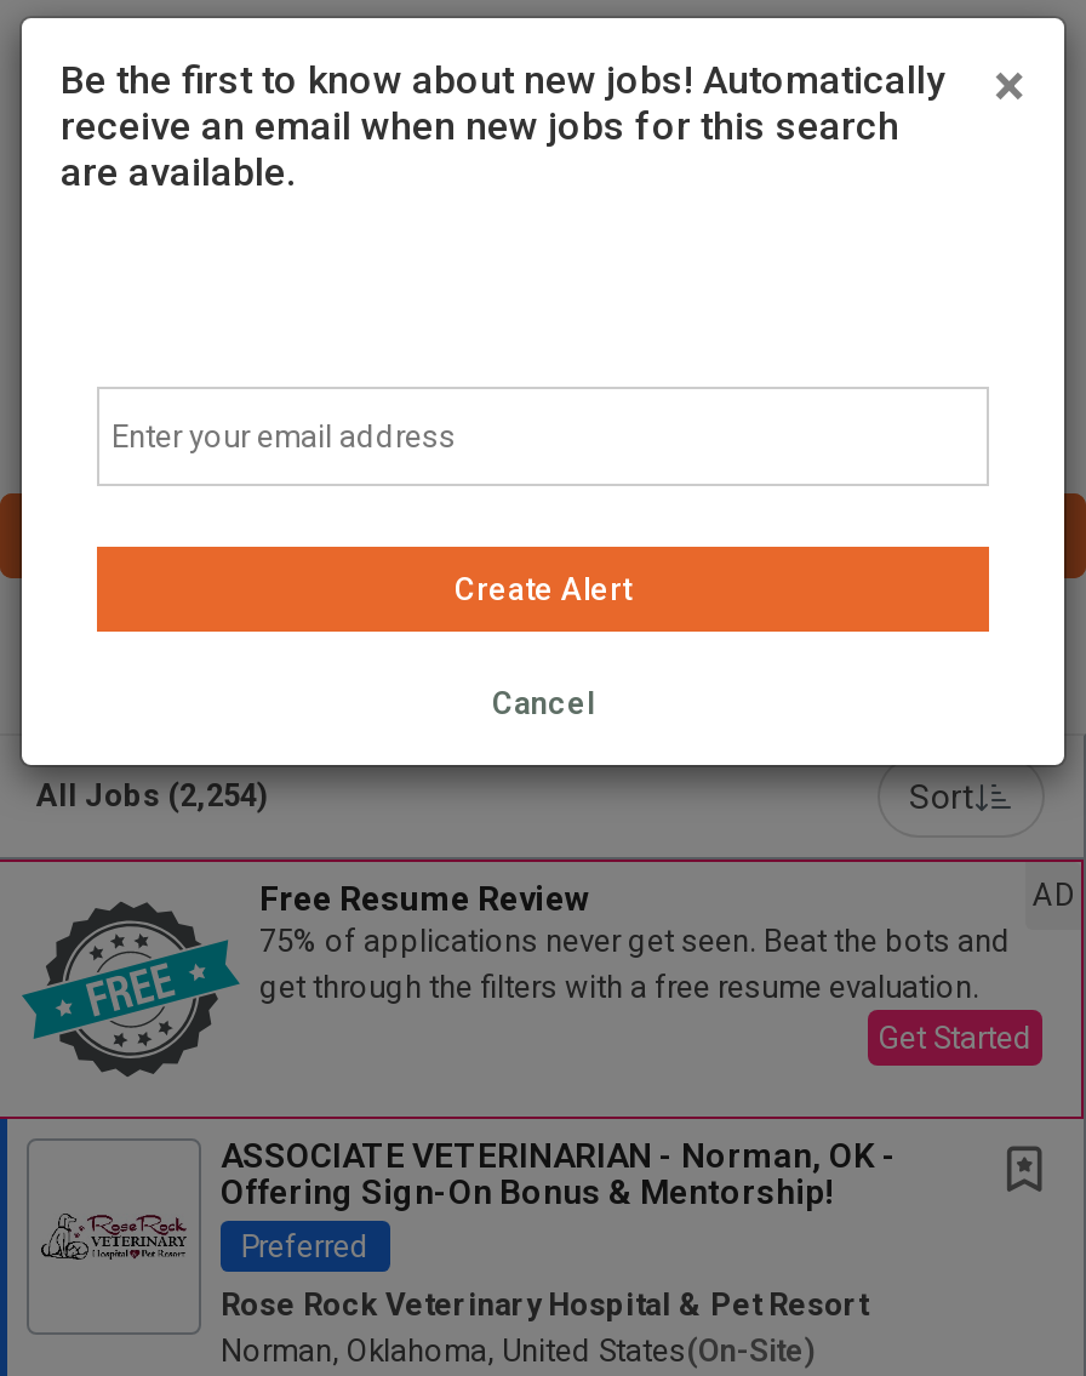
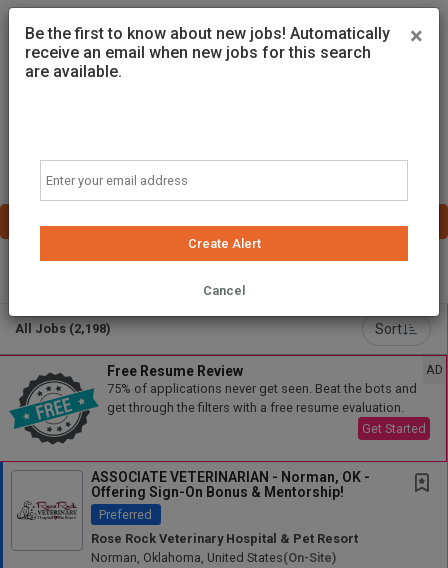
- All Jobs (2,254)
+ All Jobs (2,198)
